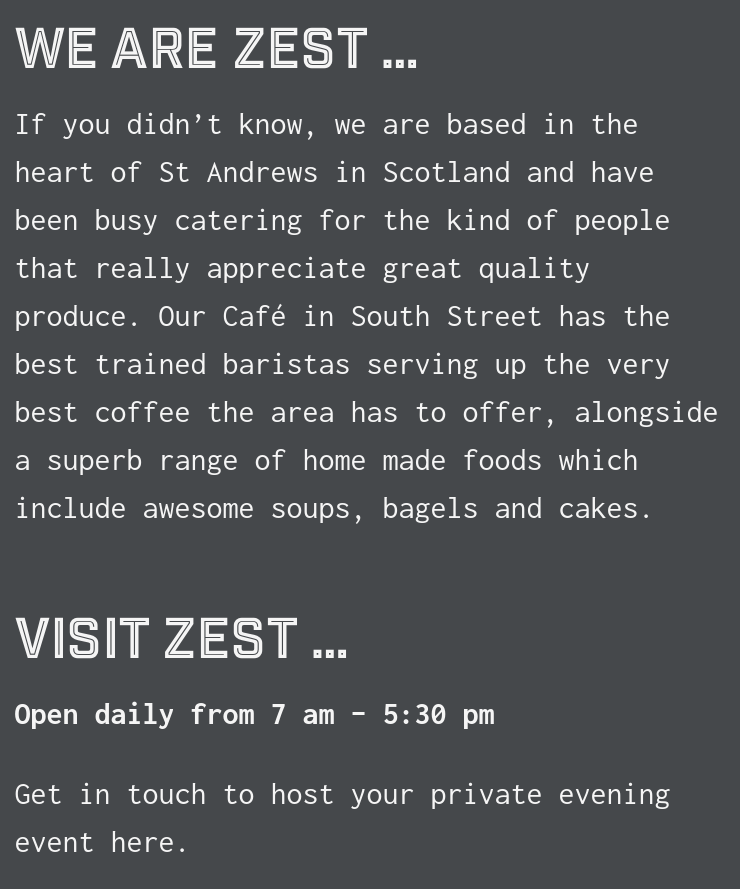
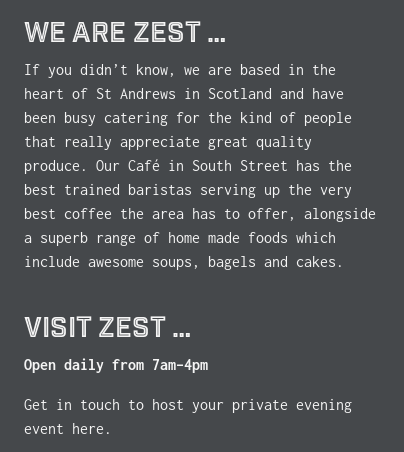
- Open daily from 7 am – 5:30 pm
+ Open daily from 7am–4pm
